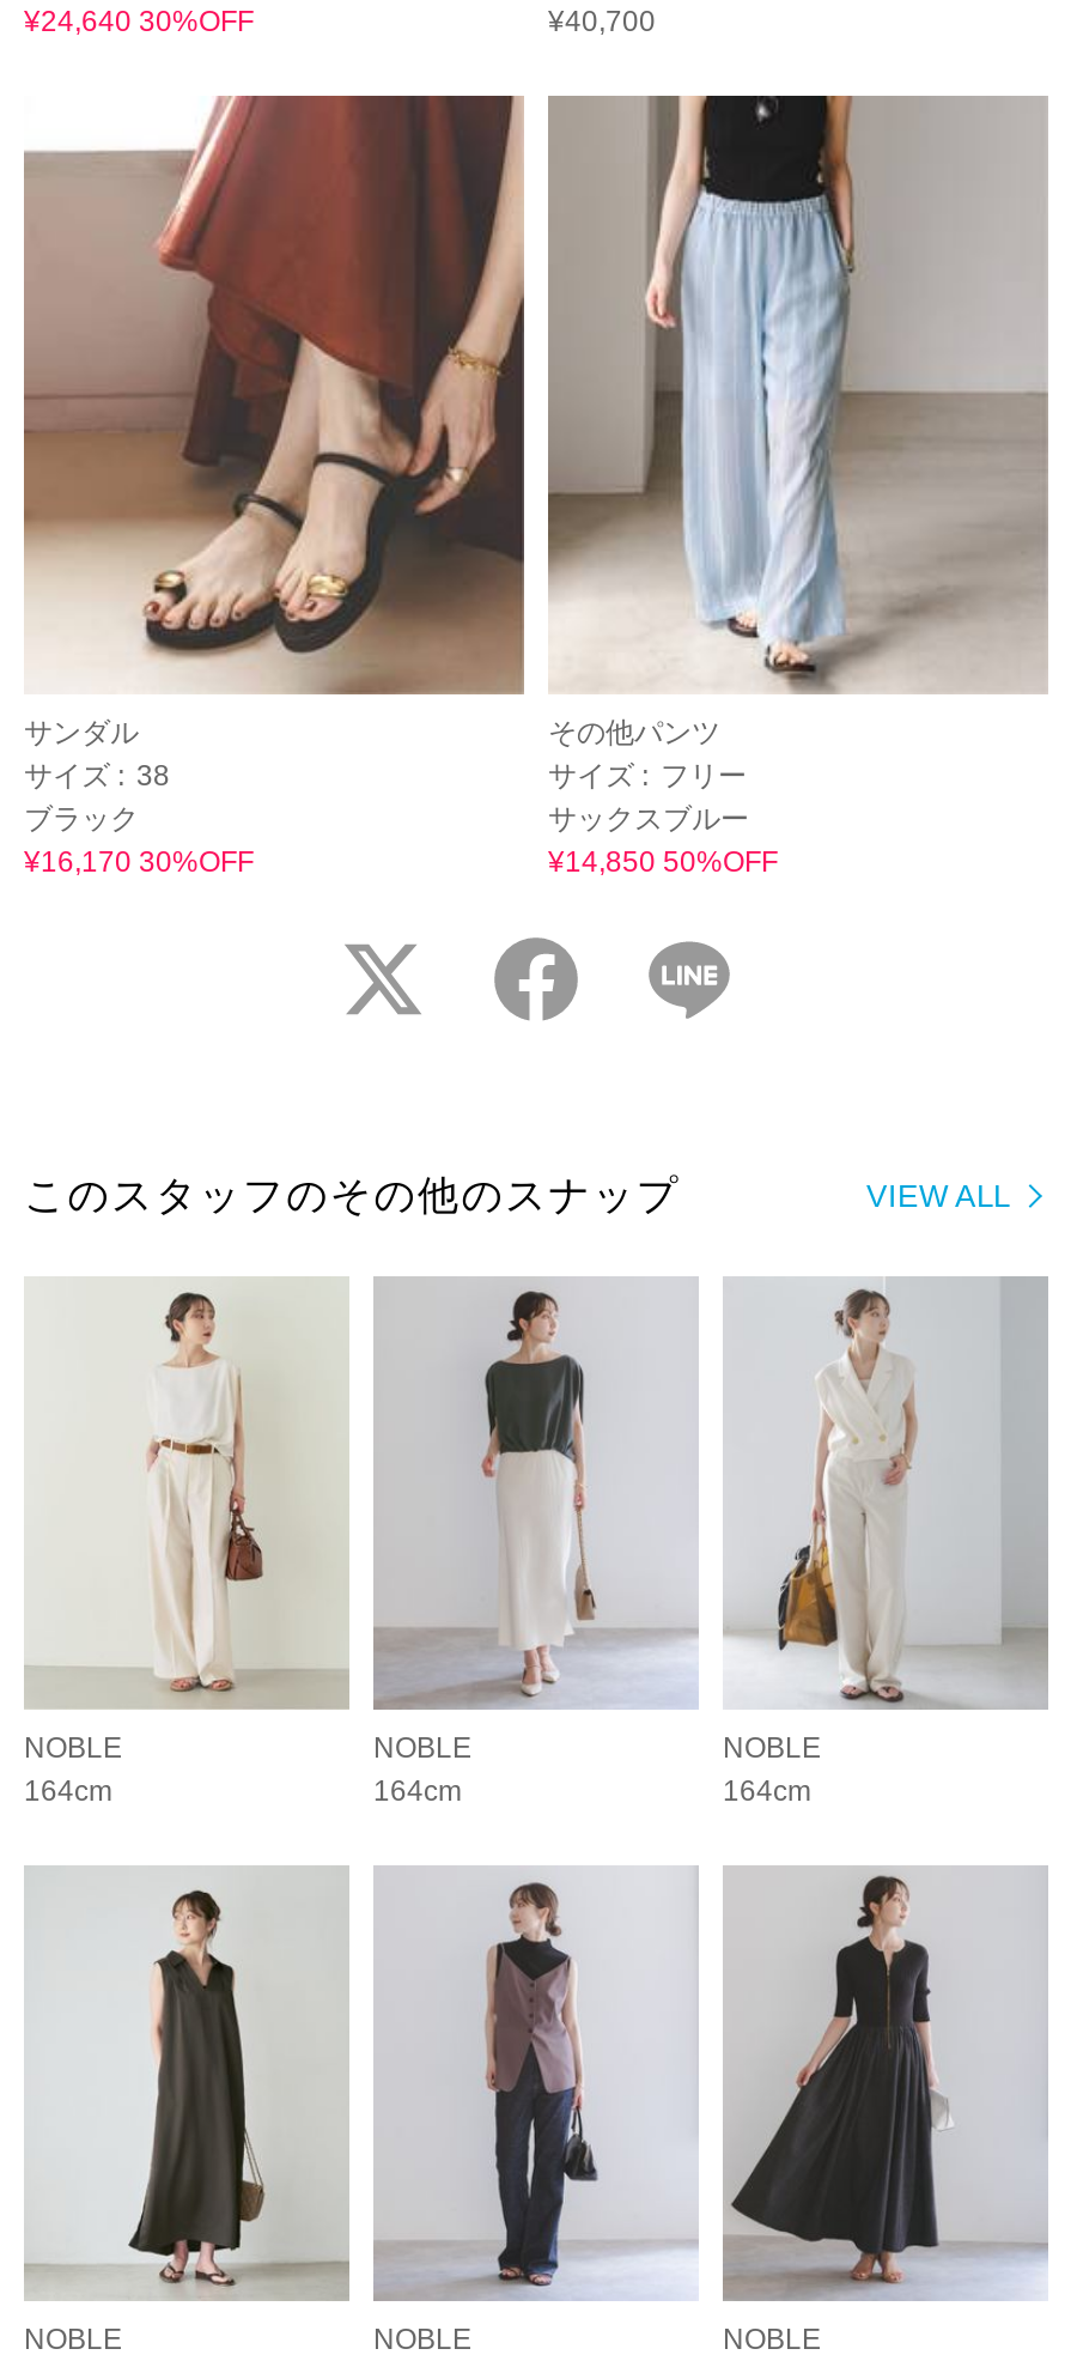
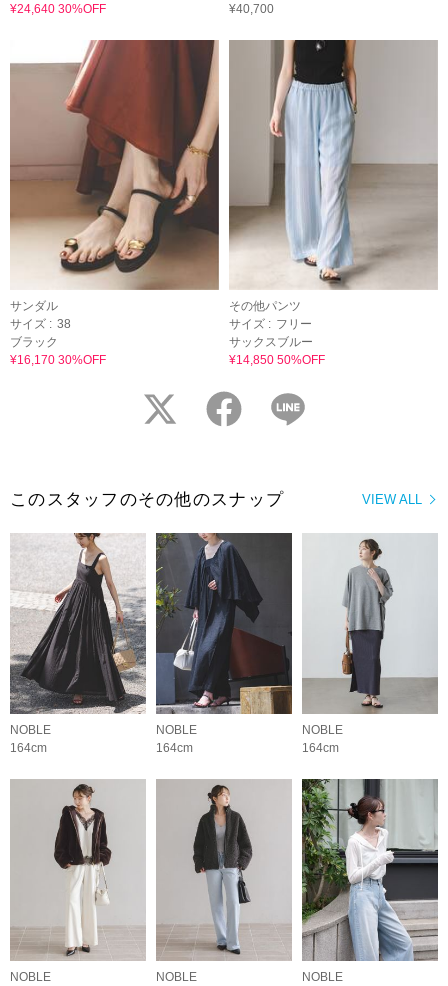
- [image]
+ [image]

- [image]
+ [image]

- [image]
+ [image]

- [image]
+ [image]

- [image]
+ [image]

- [image]
+ [image]
